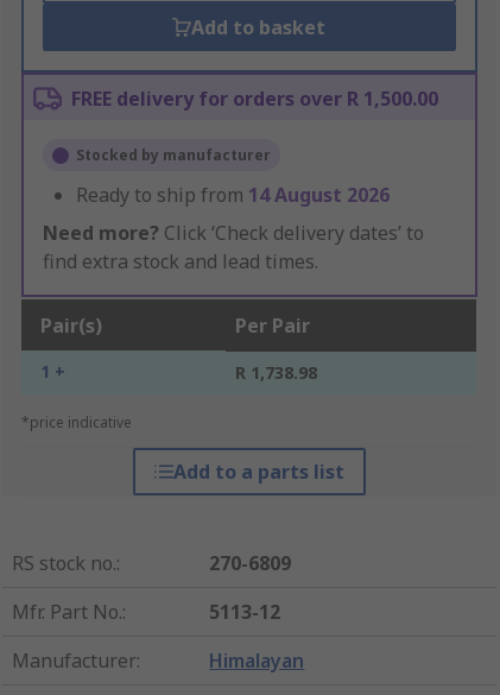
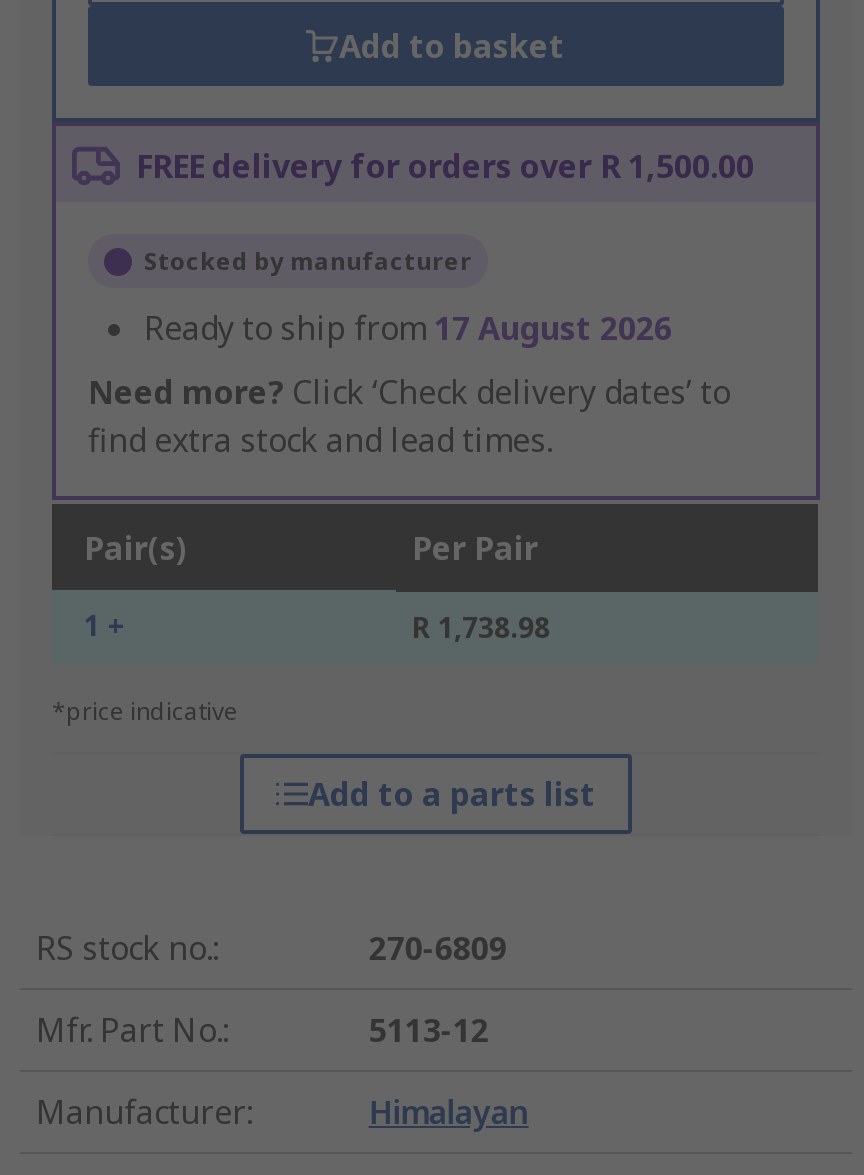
- Ready to ship from 14 August 2026
+ Ready to ship from 17 August 2026
